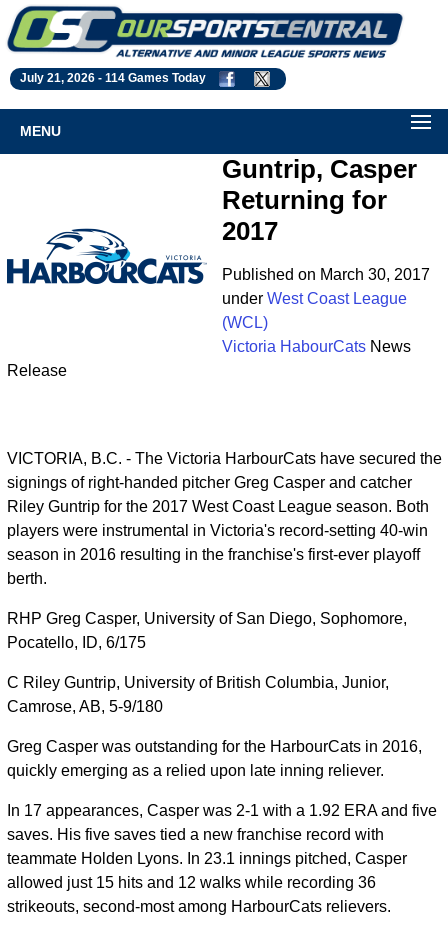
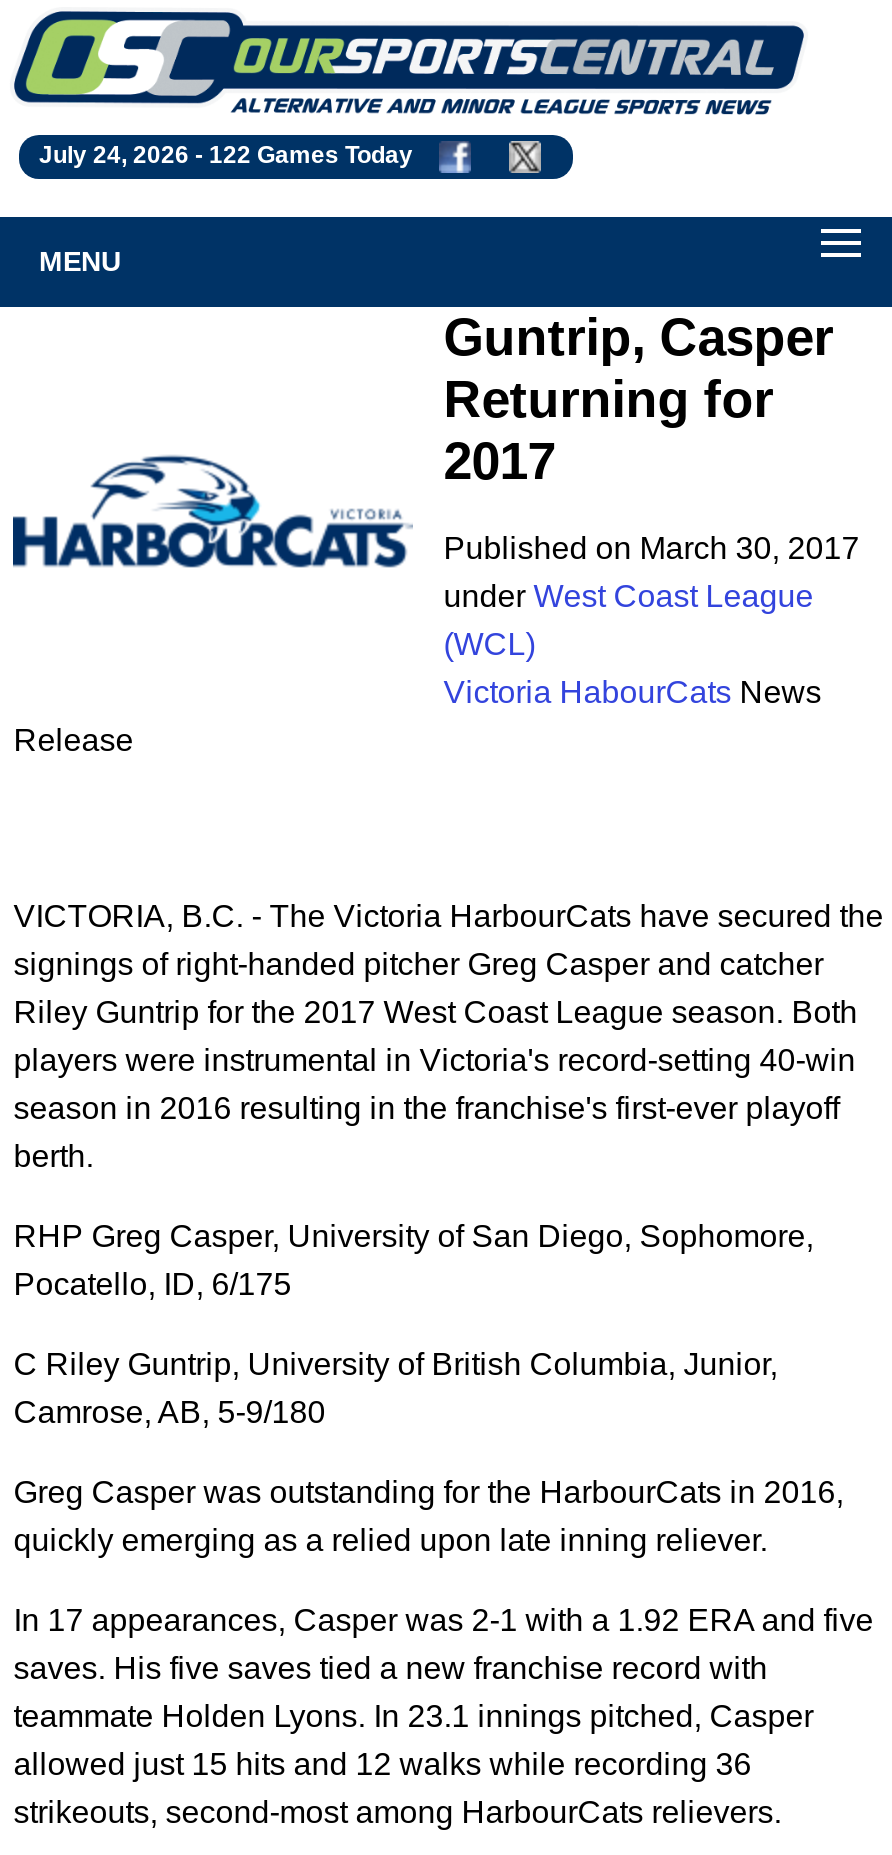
- July 21, 2026 - 114 Games Today
+ July 24, 2026 - 122 Games Today
